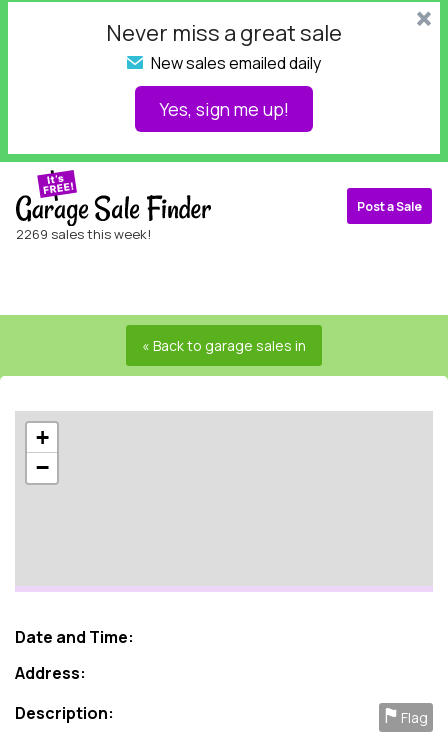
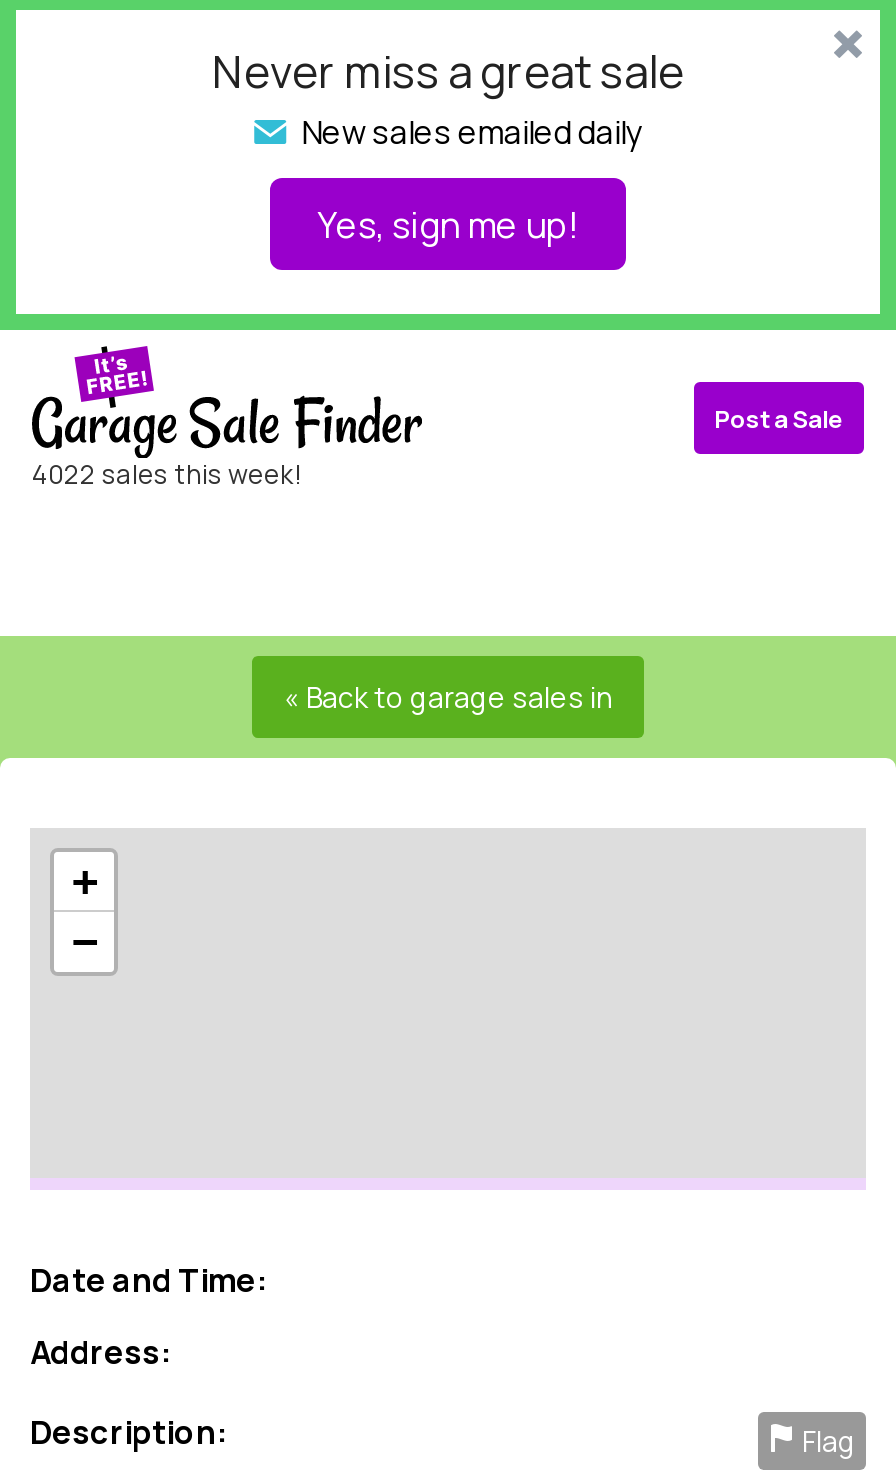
- 2269 sales this week!
+ 4022 sales this week!
